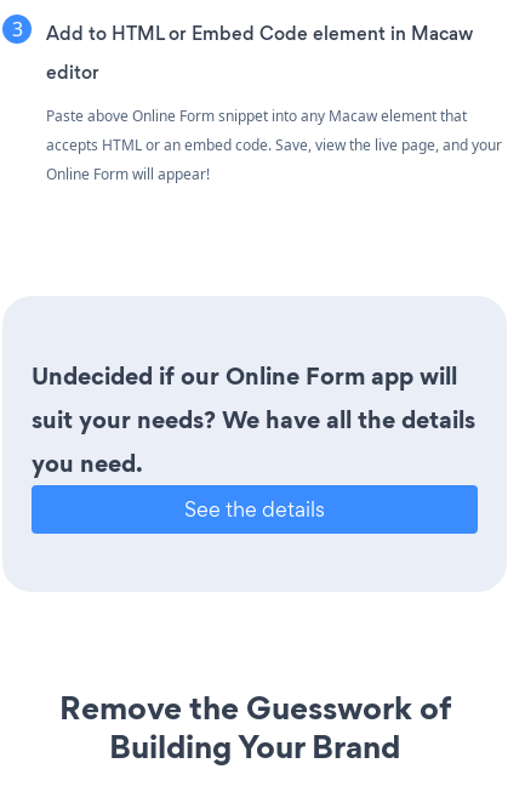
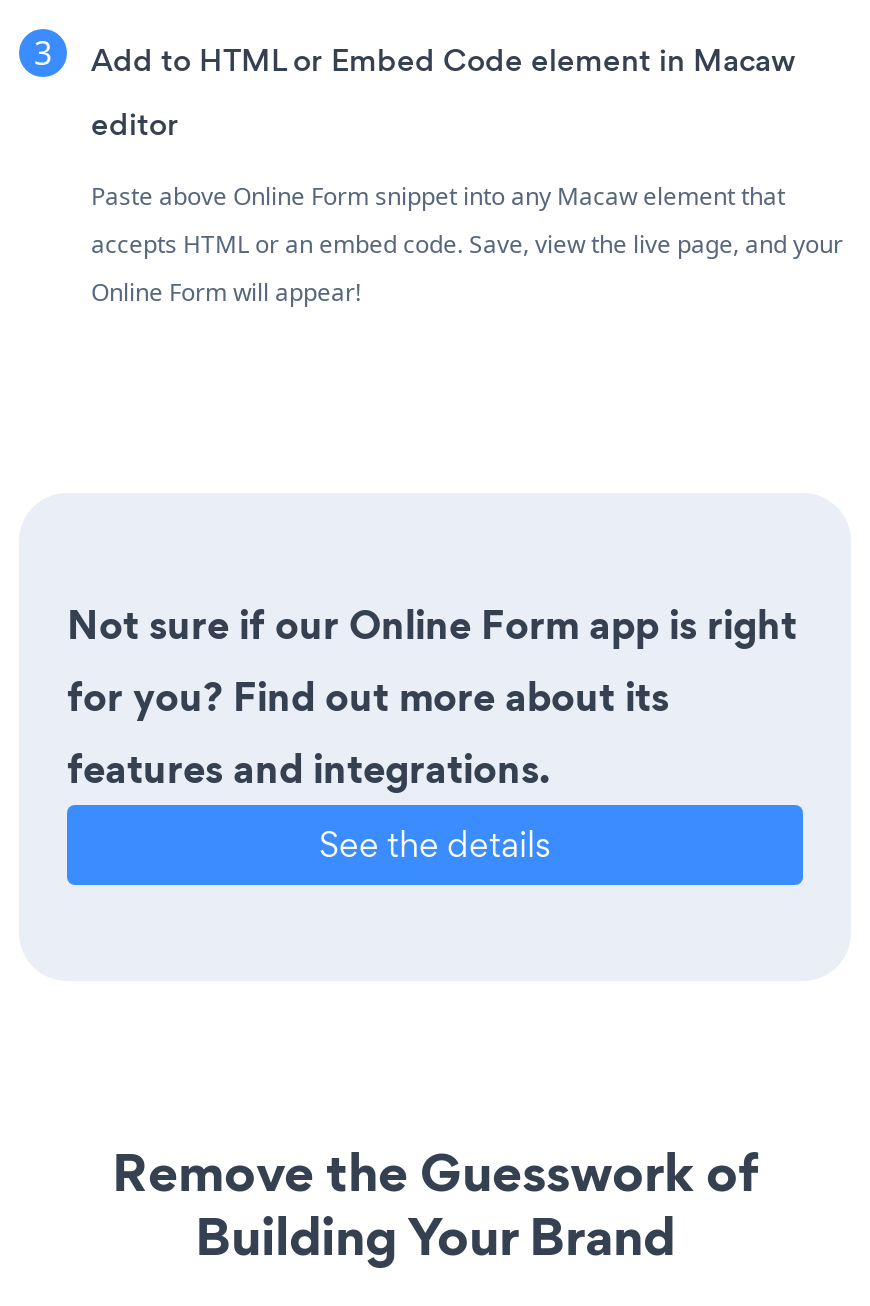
- Undecided if our Online Form app will
- suit your needs? We have all the details
- you need.
+ Not sure if our Online Form app is right
+ for you? Find out more about its
+ features and integrations.
